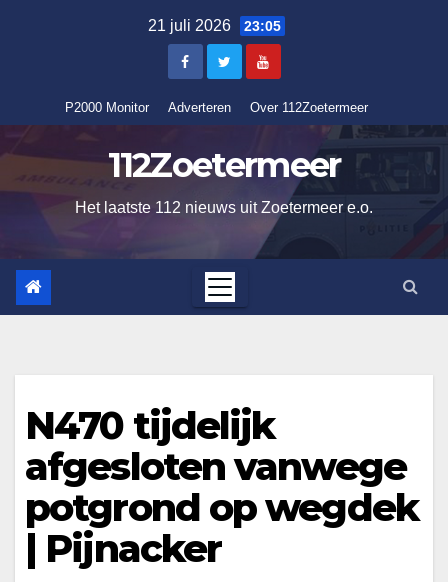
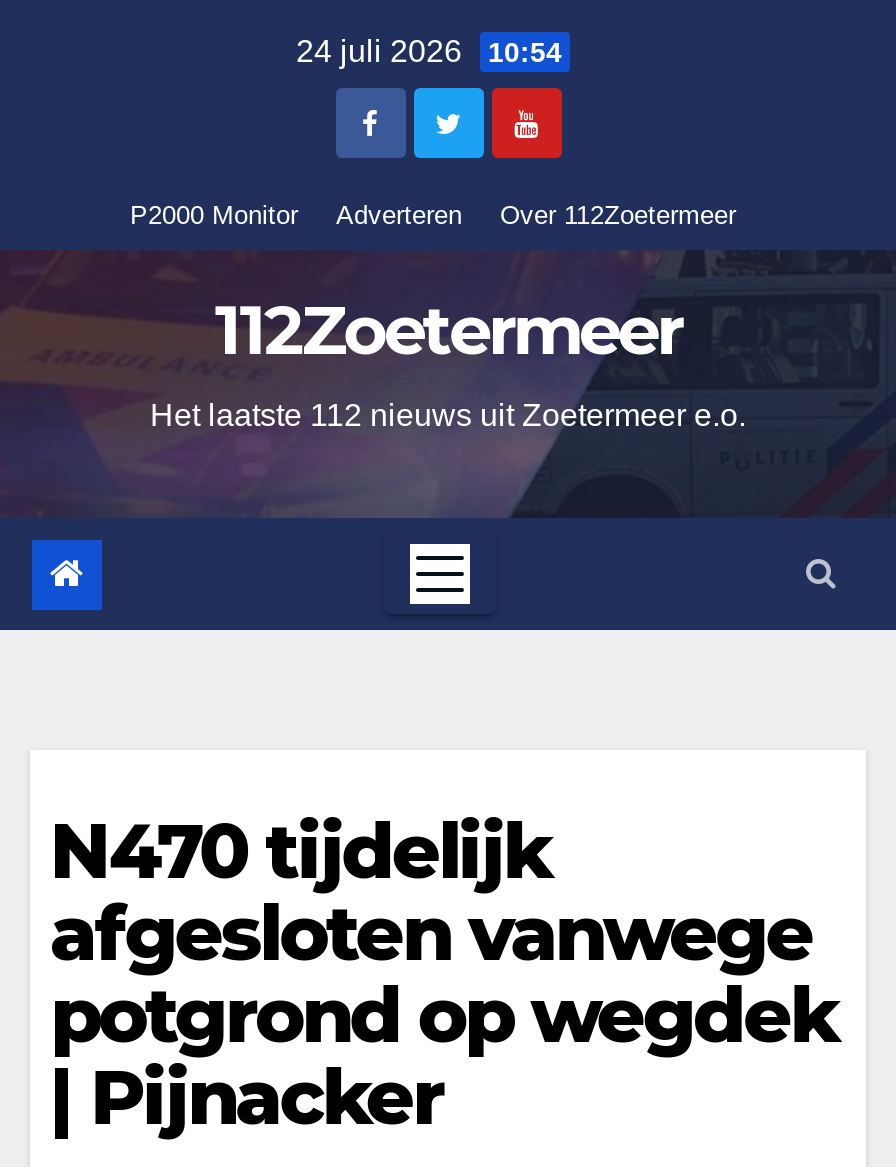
- 21 juli 2026 23:05
+ 24 juli 2026 10:54
